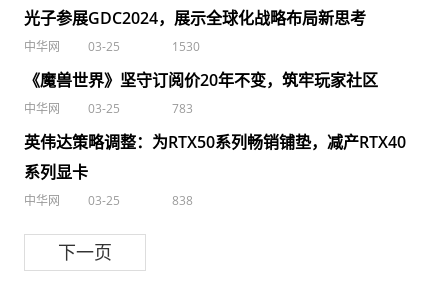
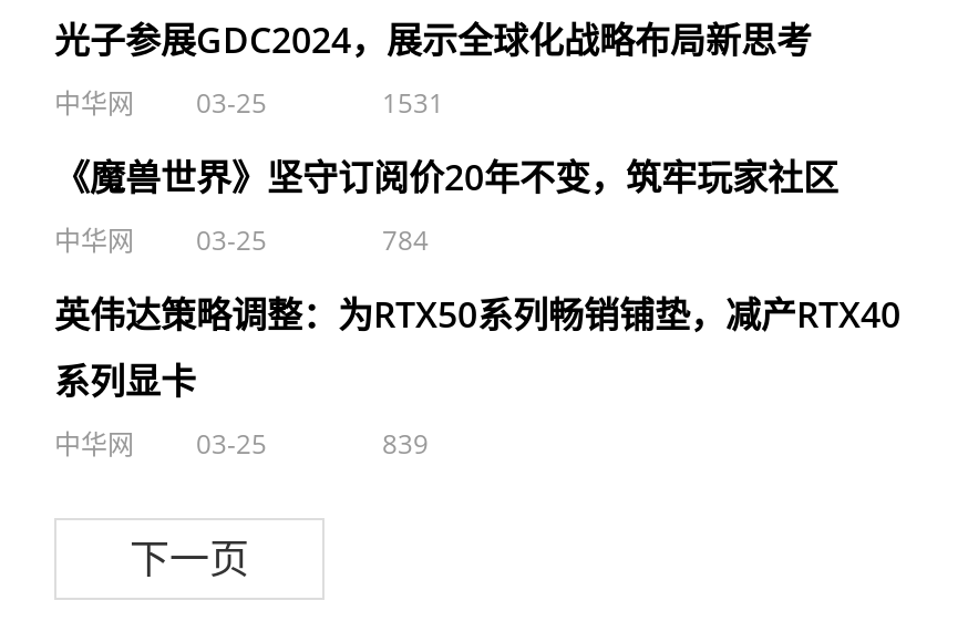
- 1530
+ 1531

- 783
+ 784

- 838
+ 839
